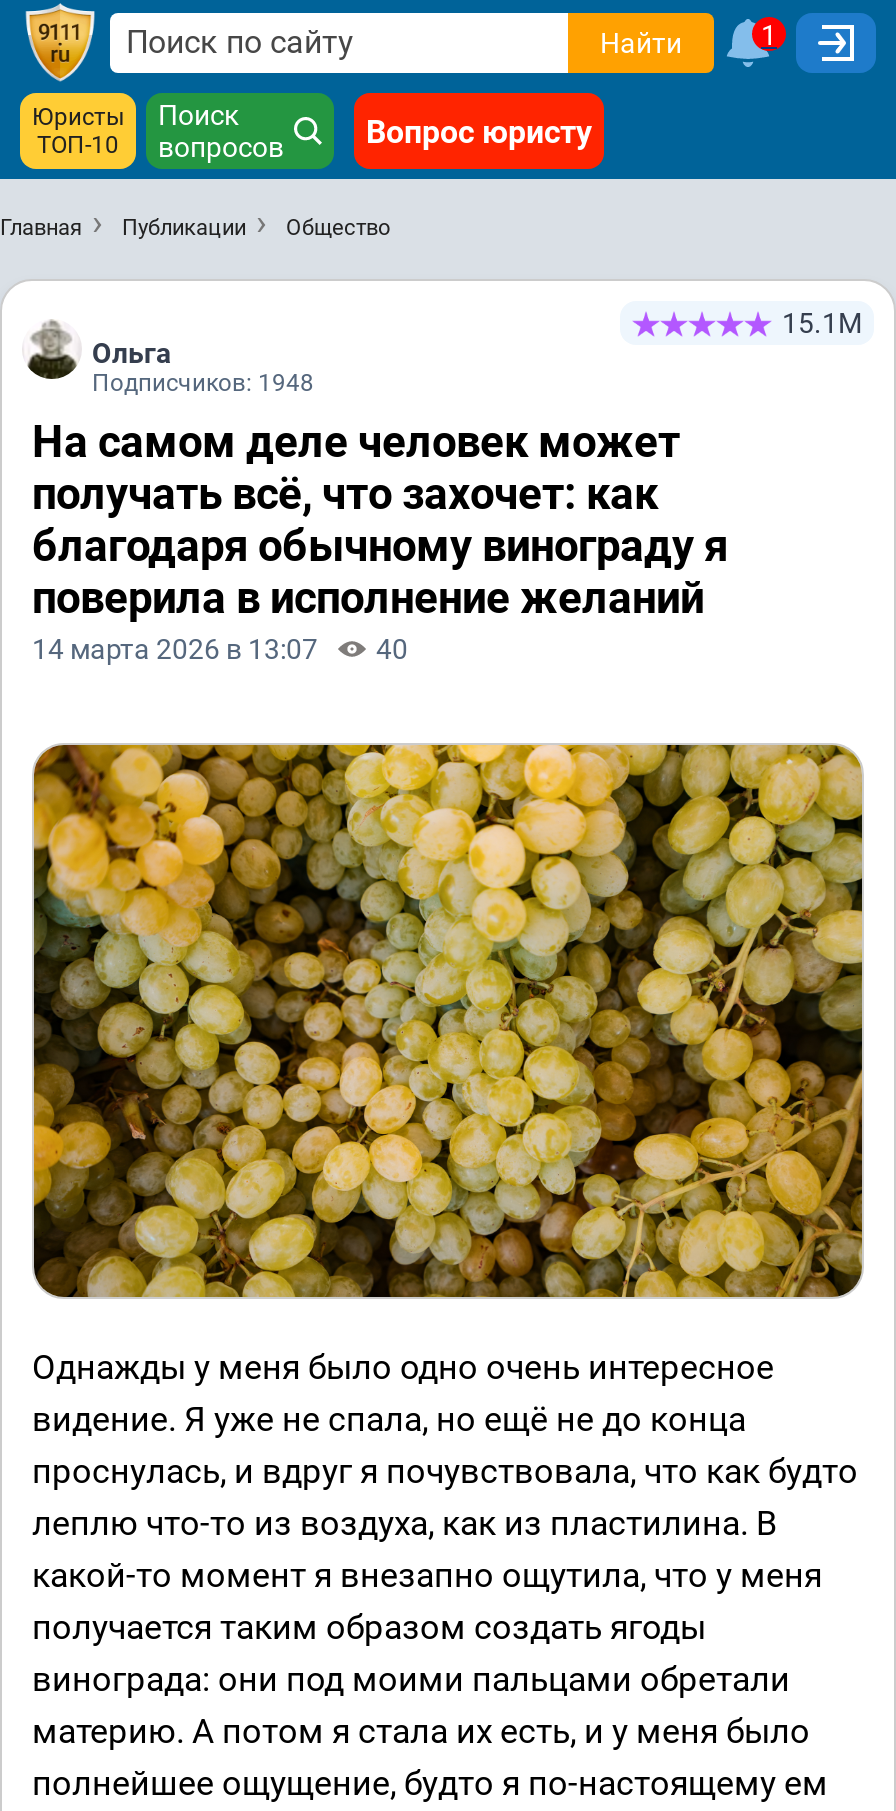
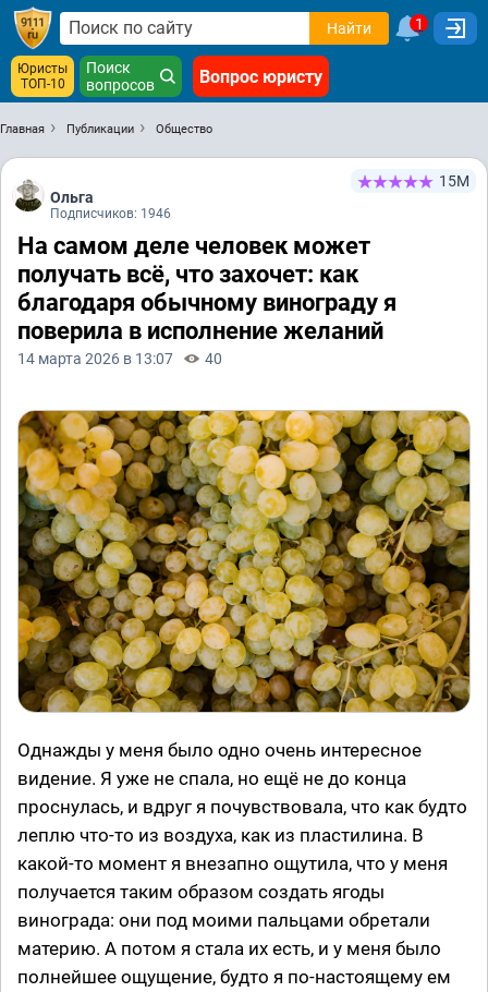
- 15.1М
+ 15М

- Подписчиков: 1948
+ Подписчиков: 1946
